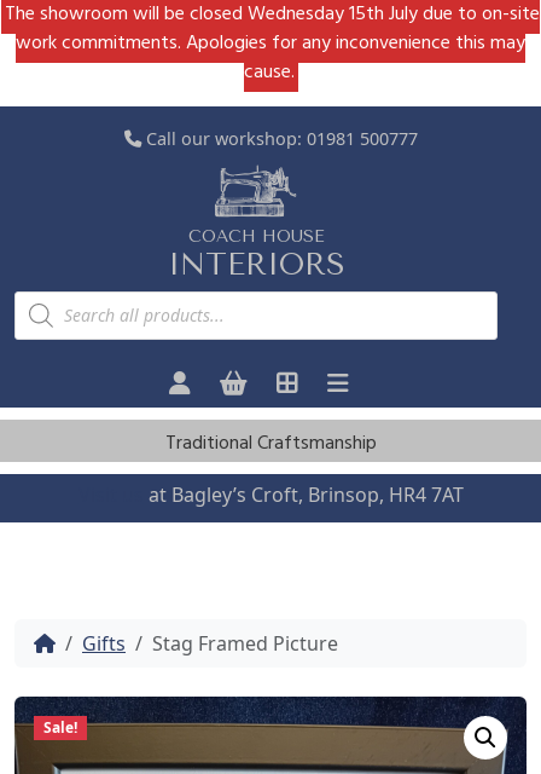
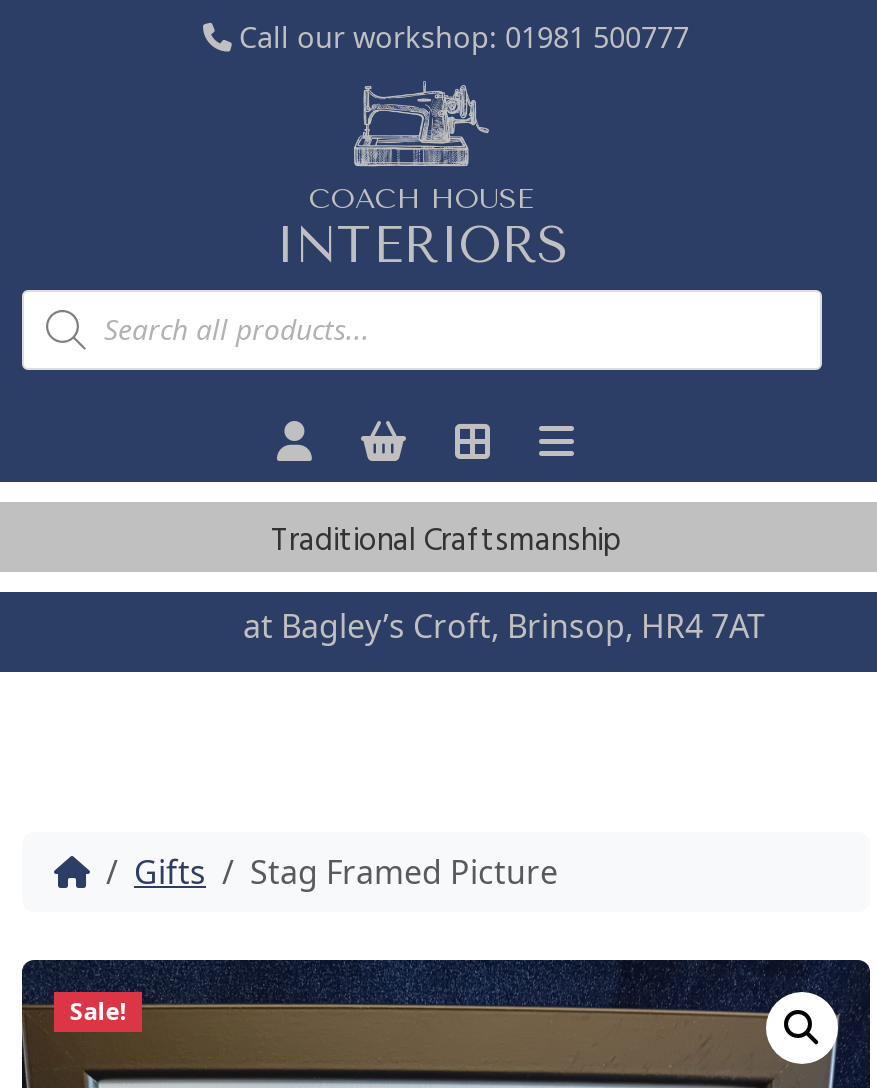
- The showroom will be closed Wednesday 15th July due to on-site
- work commitments. Apologies for any inconvenience this may
- cause.
